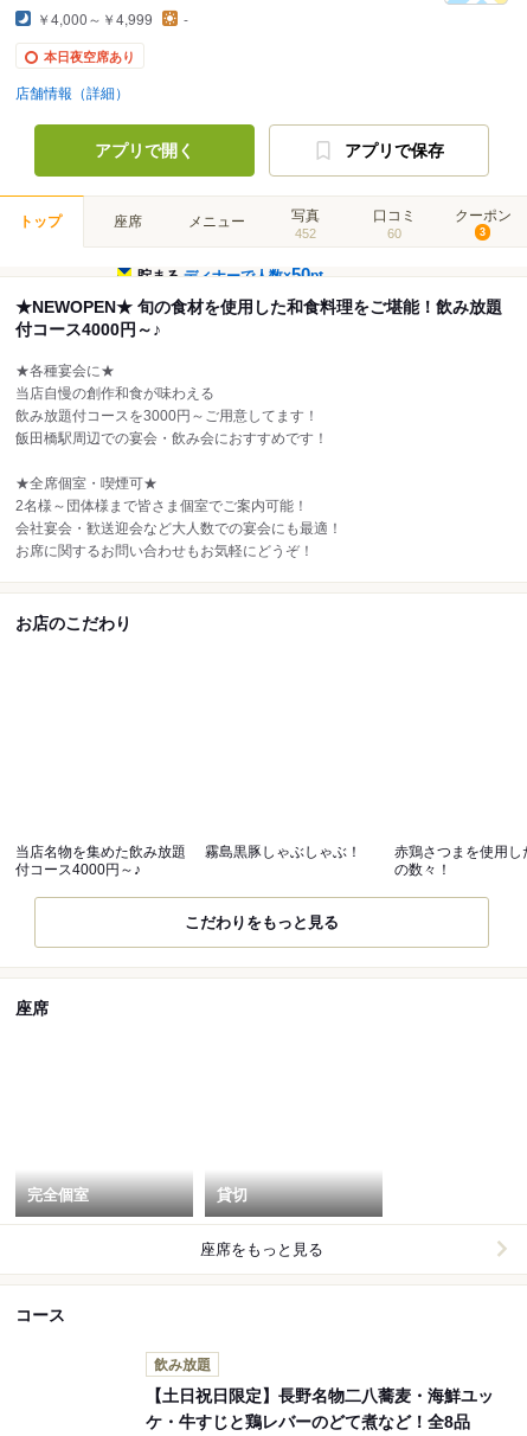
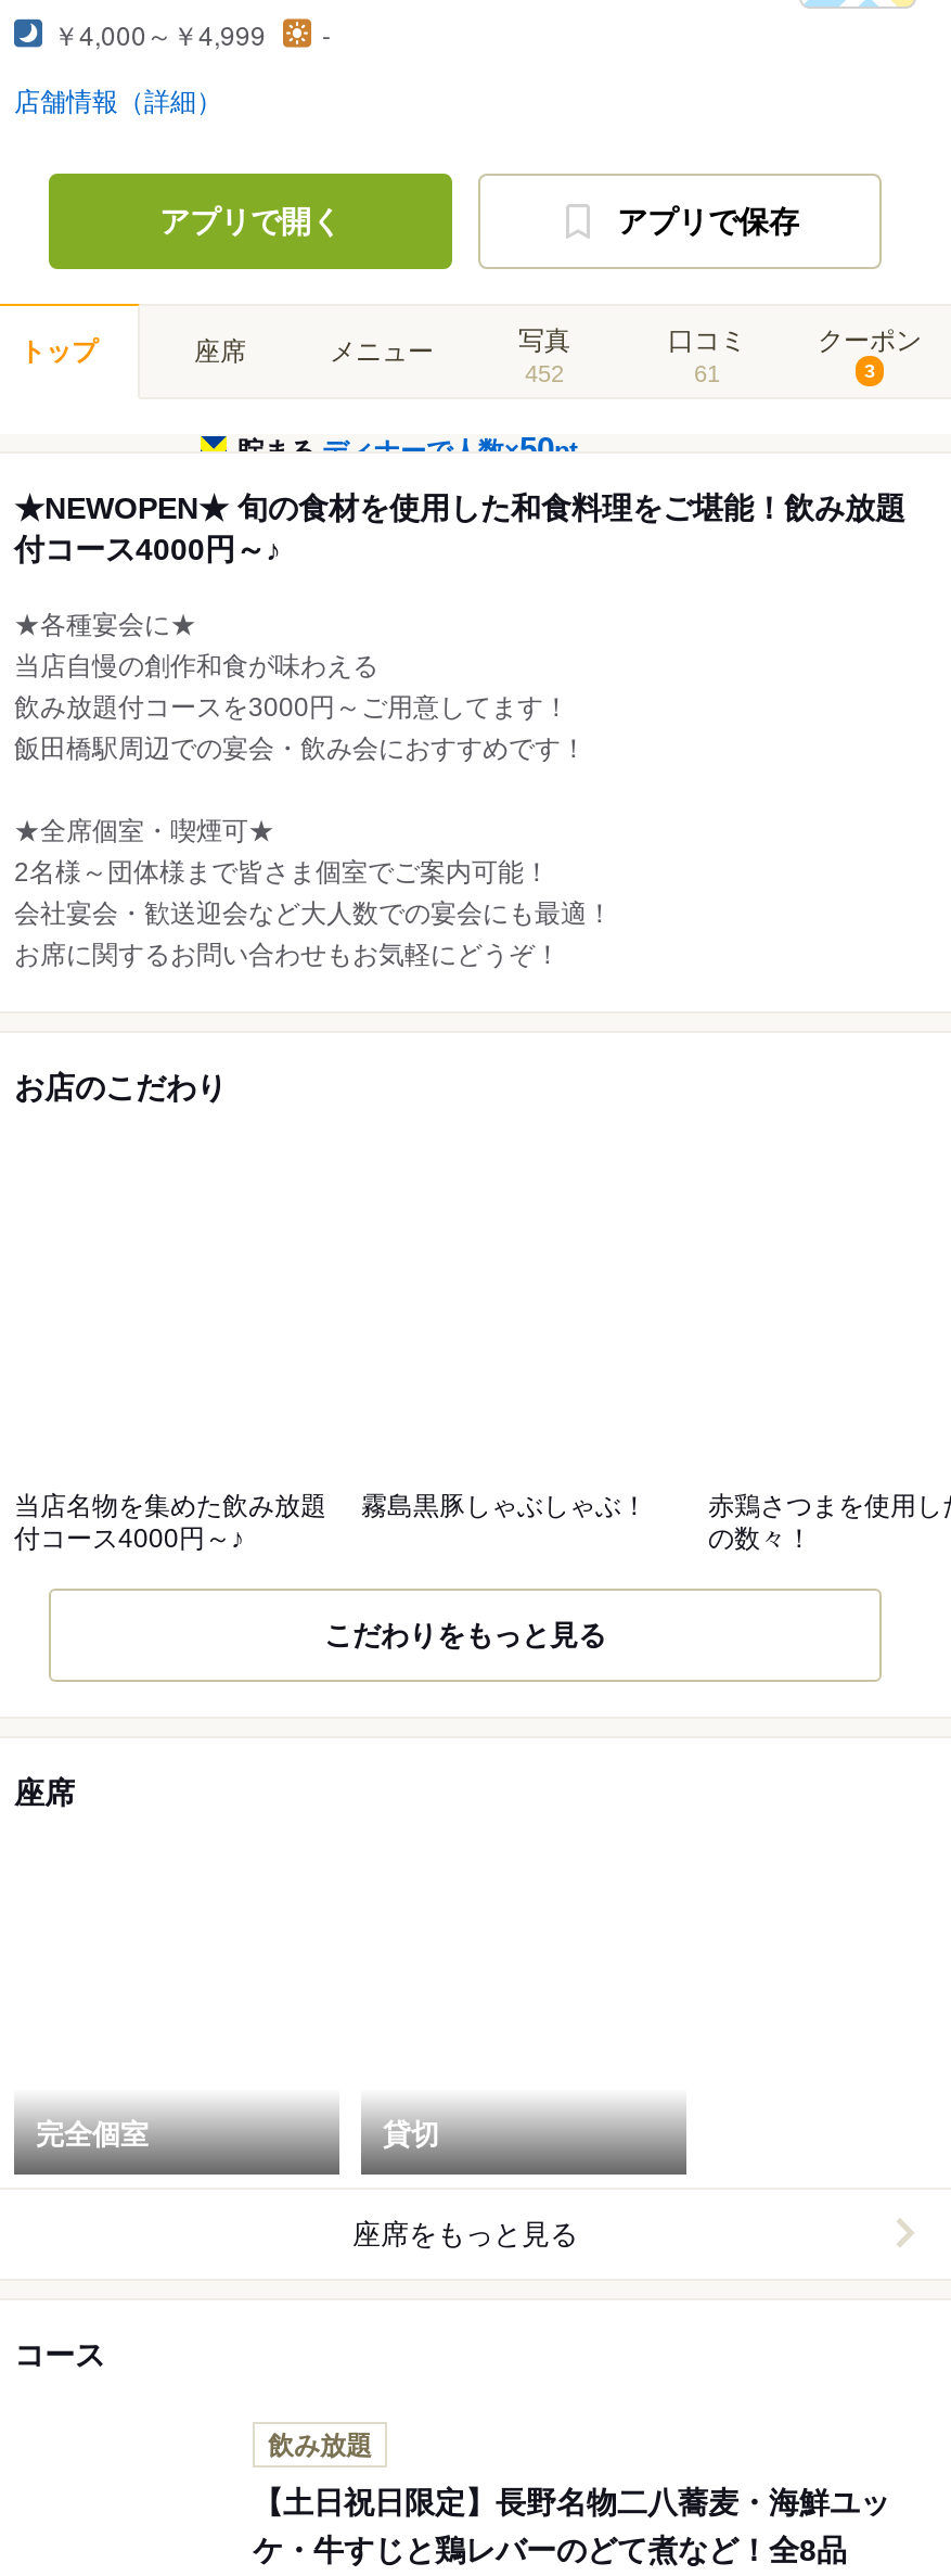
- 本日夜空席あり

- 60
+ 61
